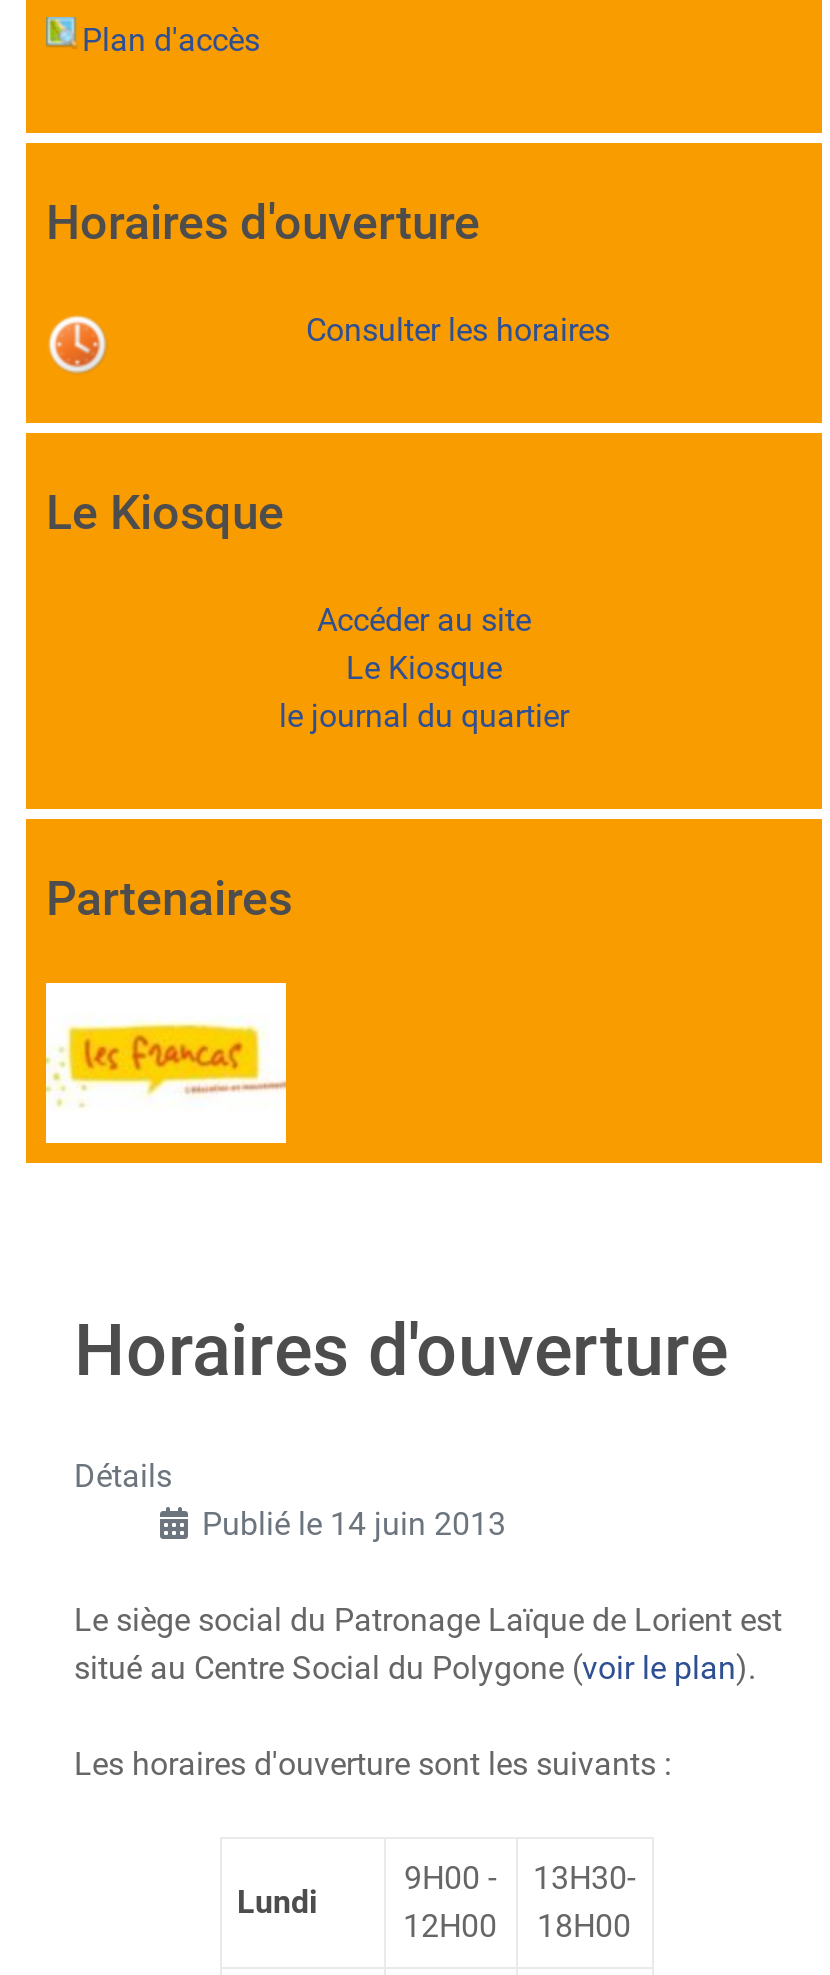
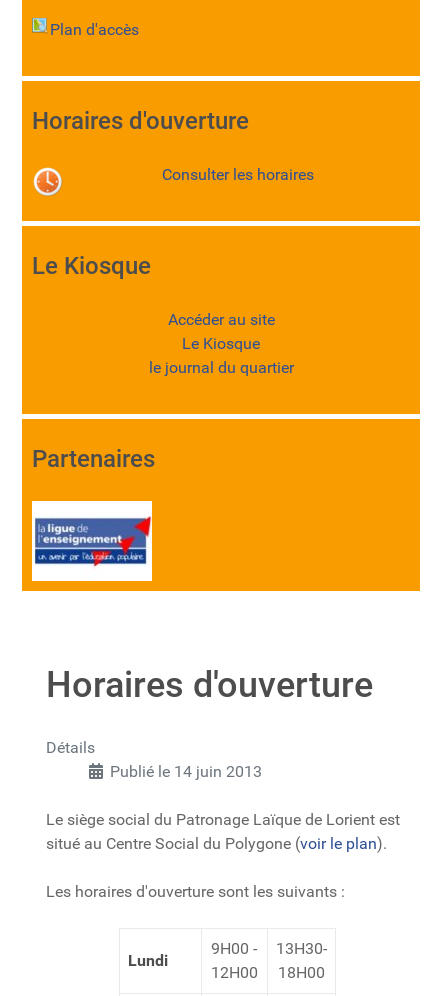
- [image]
+ [image]
